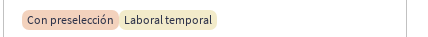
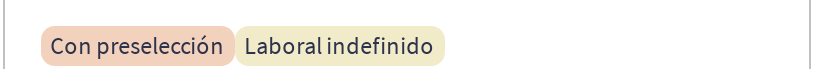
- Laboral temporal
+ Laboral indefinido
